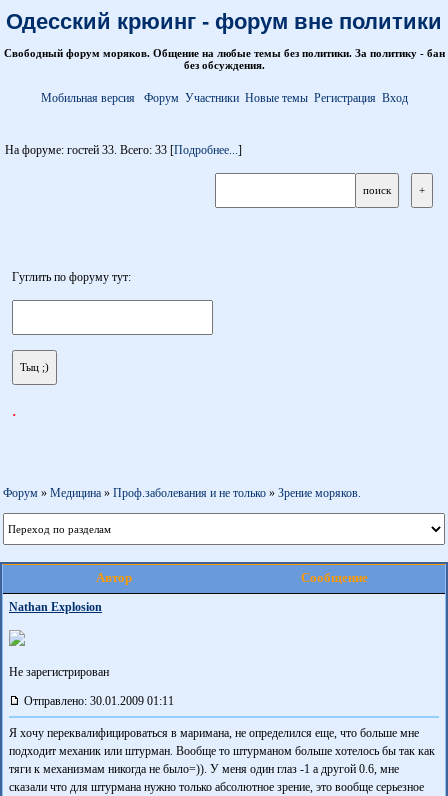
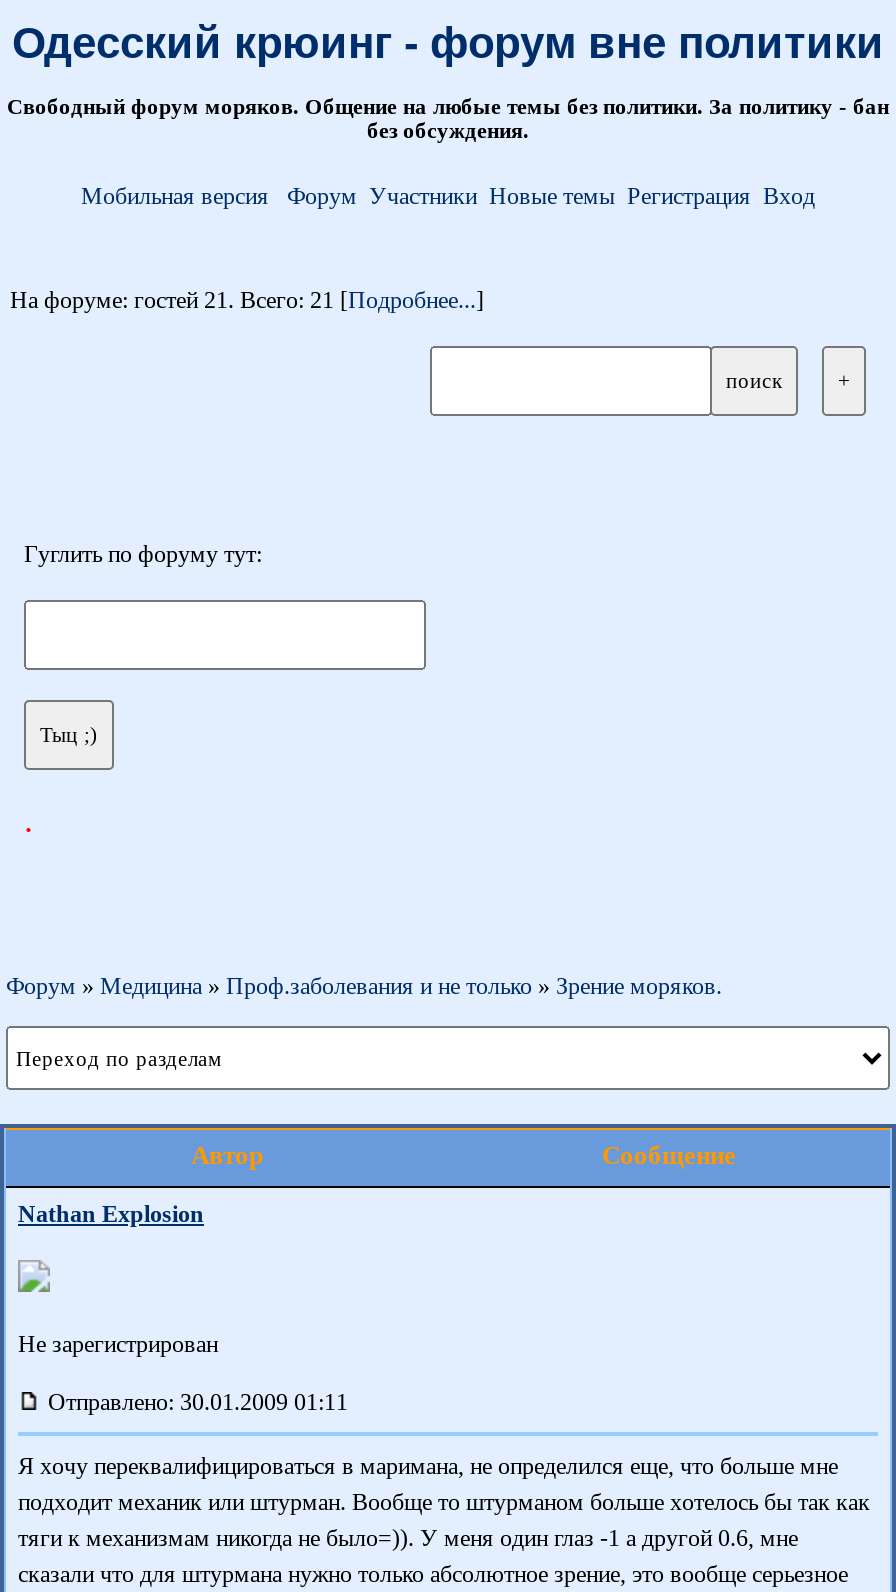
- На форуме: гостей 33. Всего: 33 [Подробнее...]
+ На форуме: гостей 21. Всего: 21 [Подробнее...]
